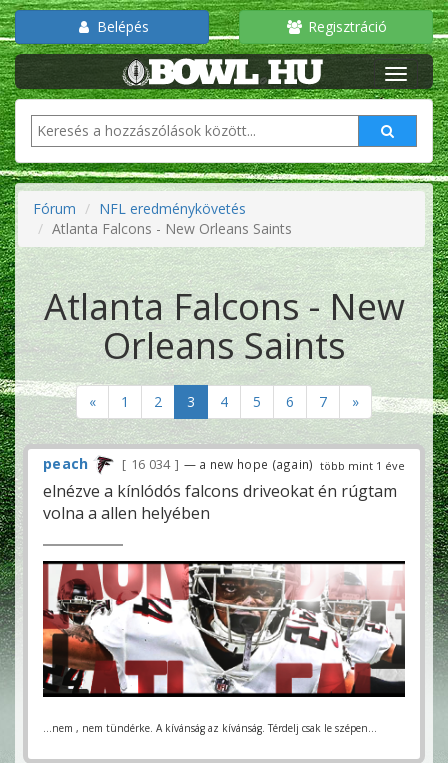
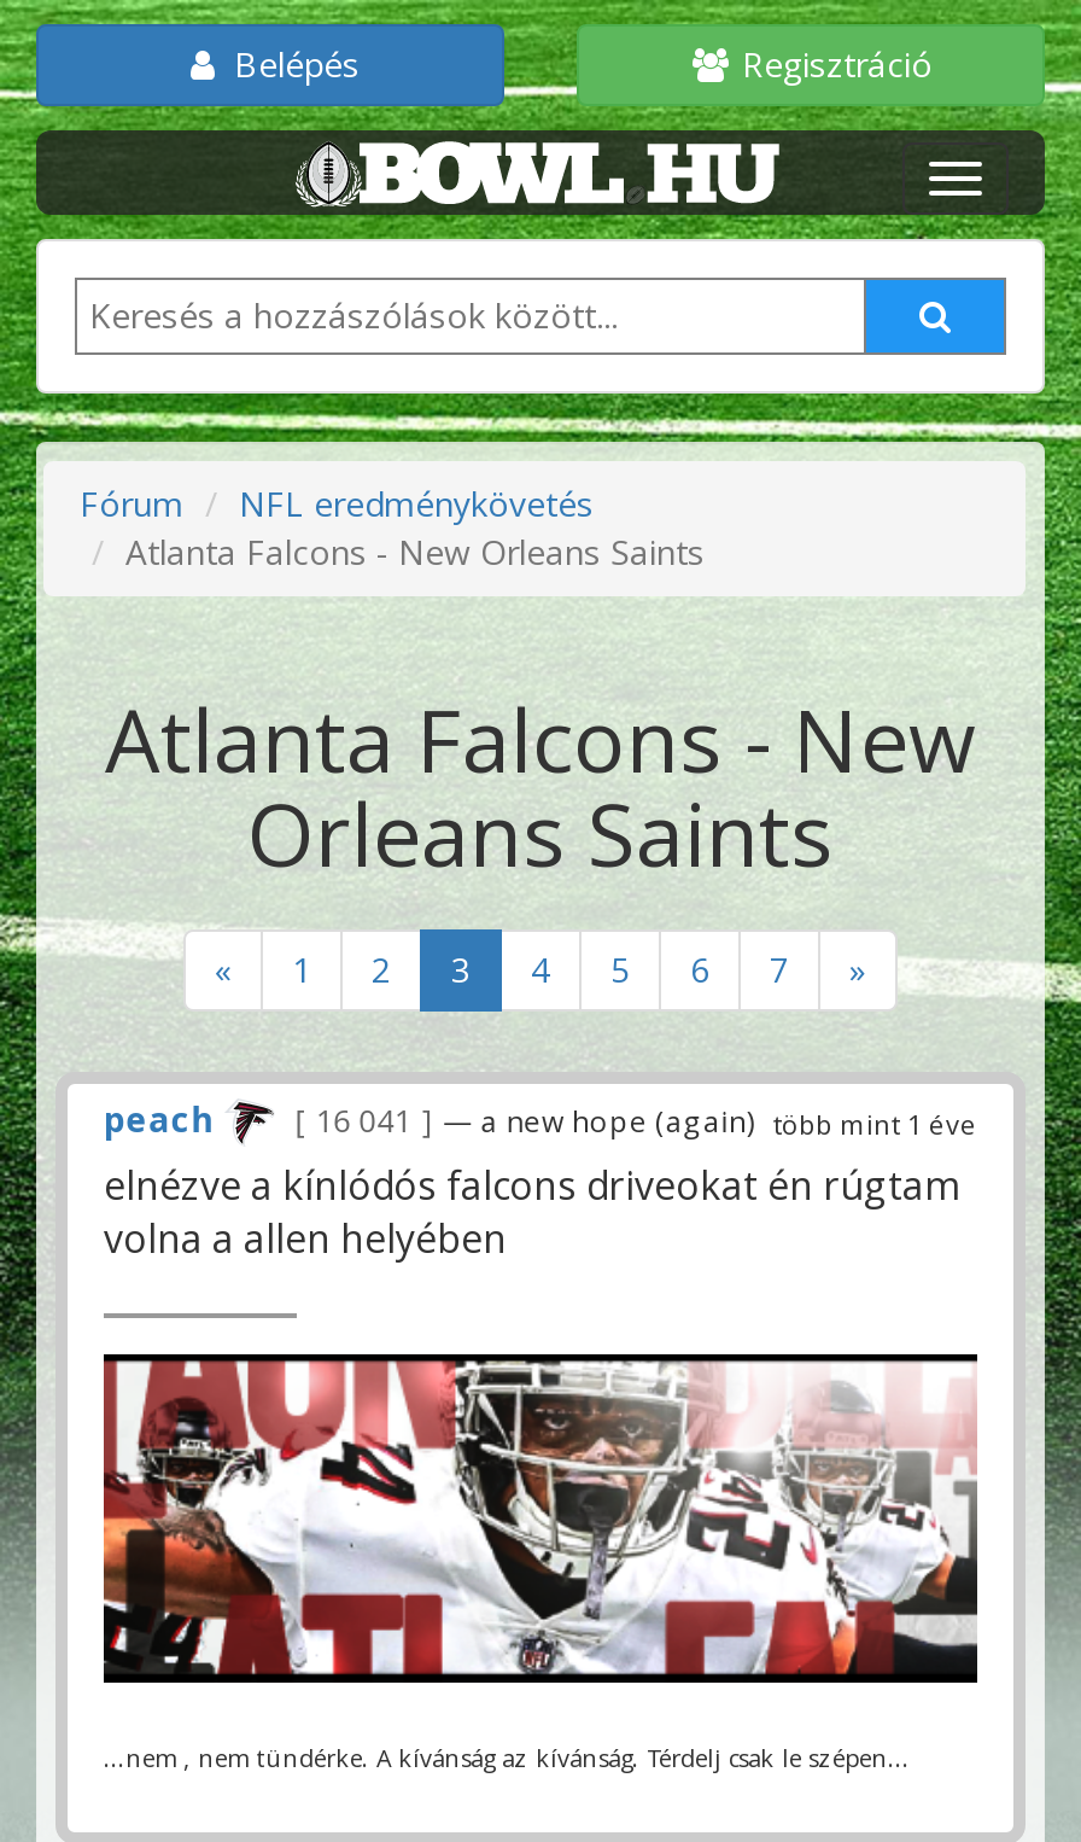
- 16 034 — a new hope (again) több mint 1 éve
+ 16 041 — a new hope (again) több mint 1 éve
